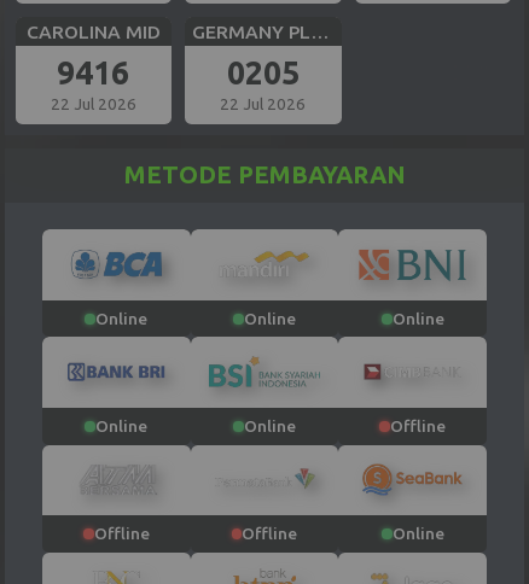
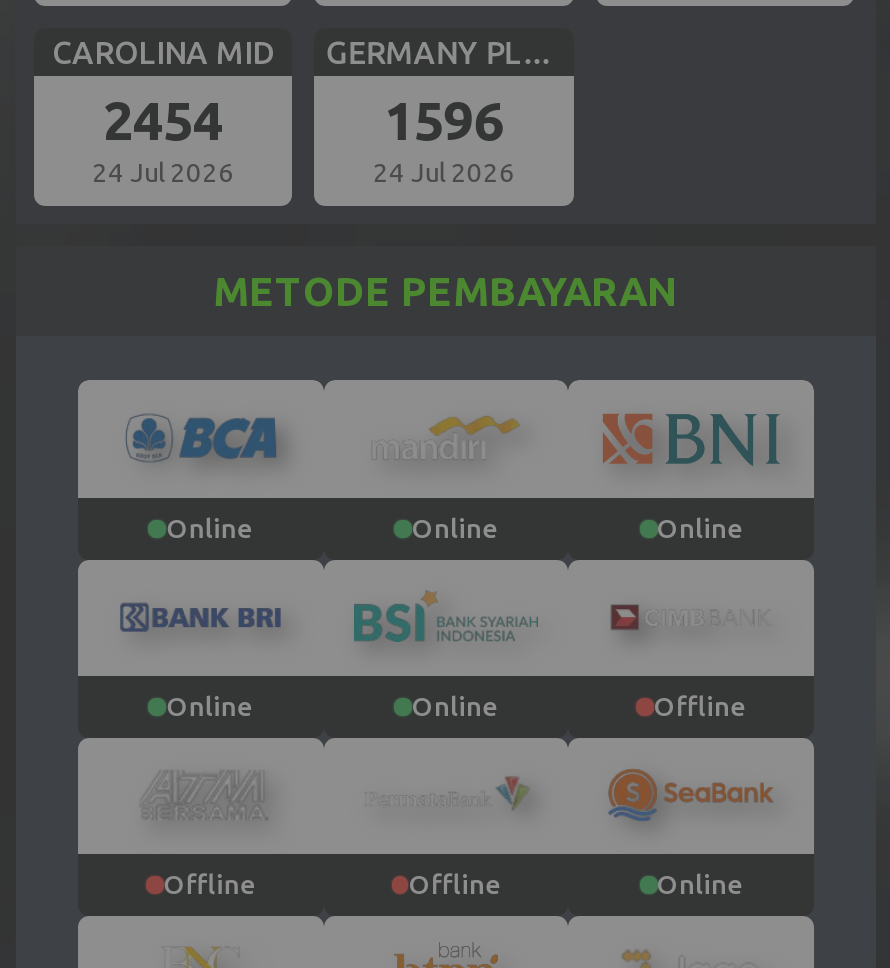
- 9416
+ 2454

- 0205
+ 1596

- 22 Jul 2026
+ 24 Jul 2026

- 22 Jul 2026
+ 24 Jul 2026
